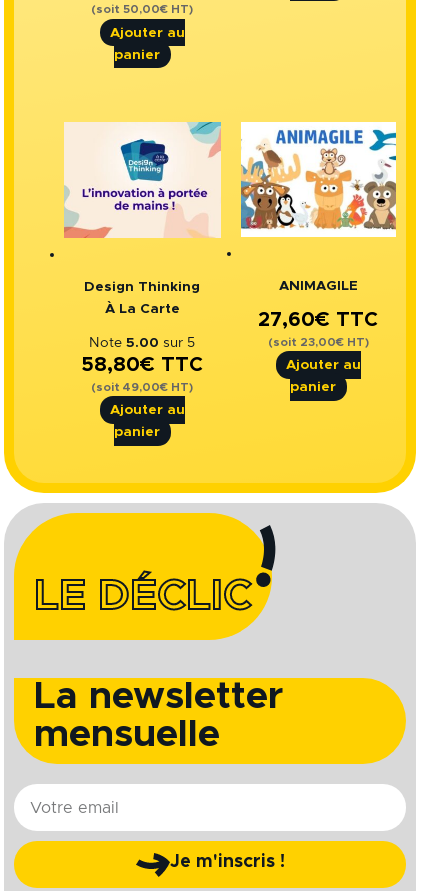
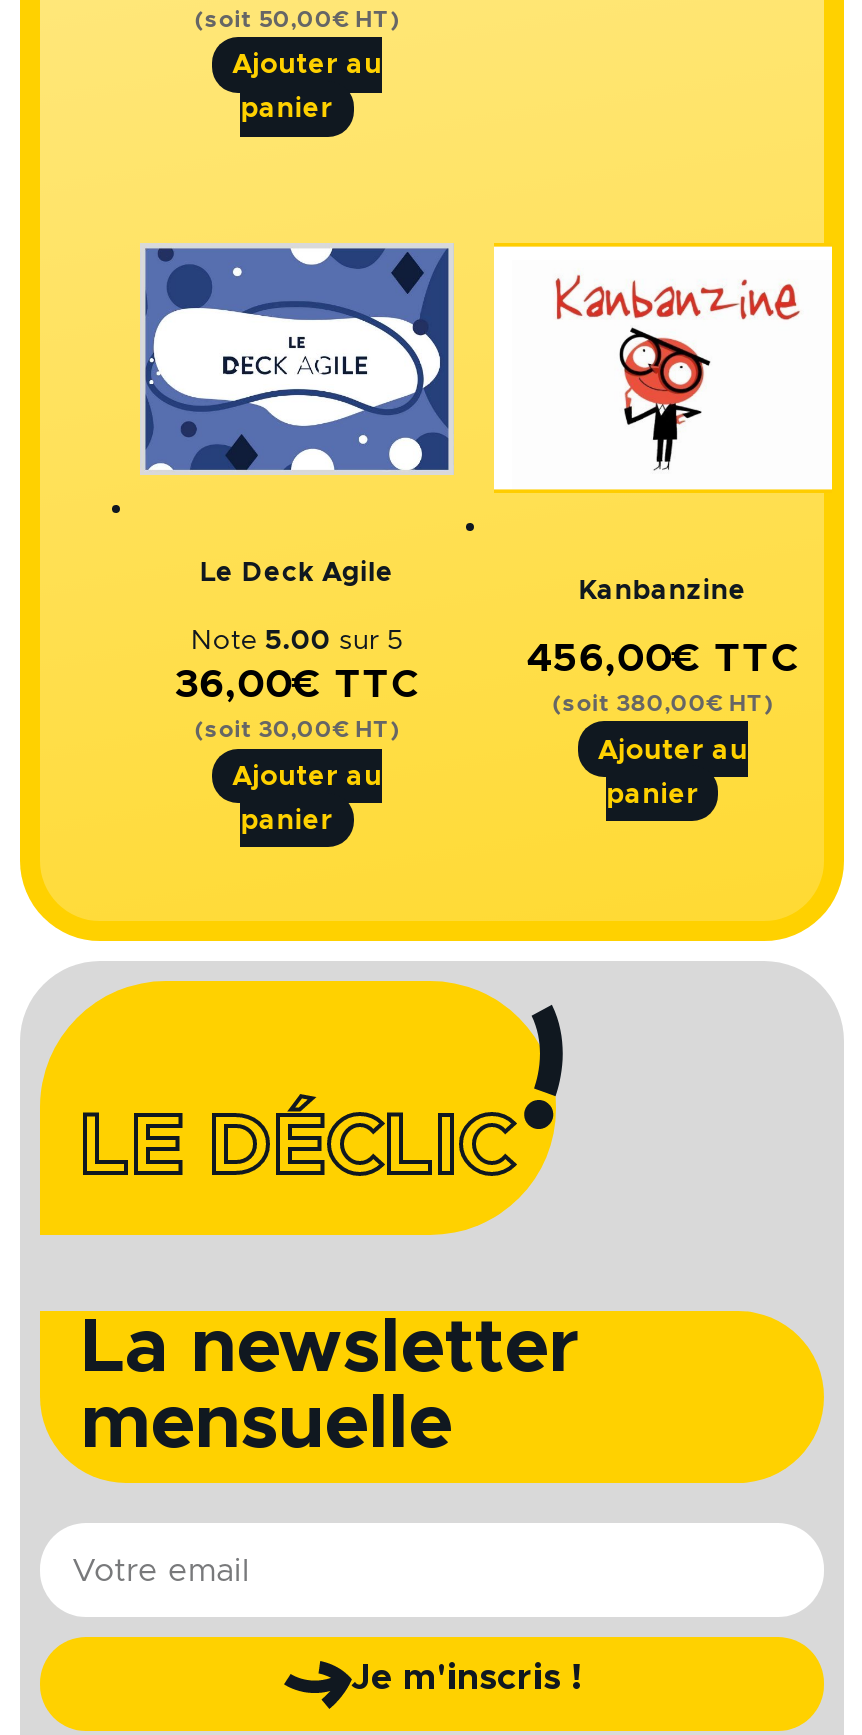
- [image]
+ [image]

- [image]
+ [image]

- Design Thinking
- À La Carte
+ Le Deck Agile

- ANIMAGILE
+ Kanbanzine

- 27,60€TTC
- (soit 23,00€HT)
+ 456,00€TTC
+ (soit 380,00€HT)

- 58,80€TTC
+ 36,00€TTC

- (soit 49,00€HT)
+ (soit 30,00€HT)
